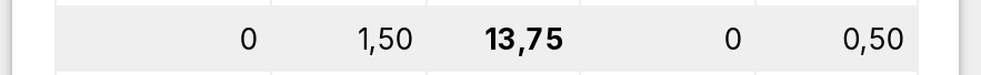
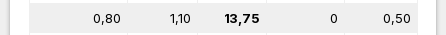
- 0
+ 0,80

- 1,50
+ 1,10
